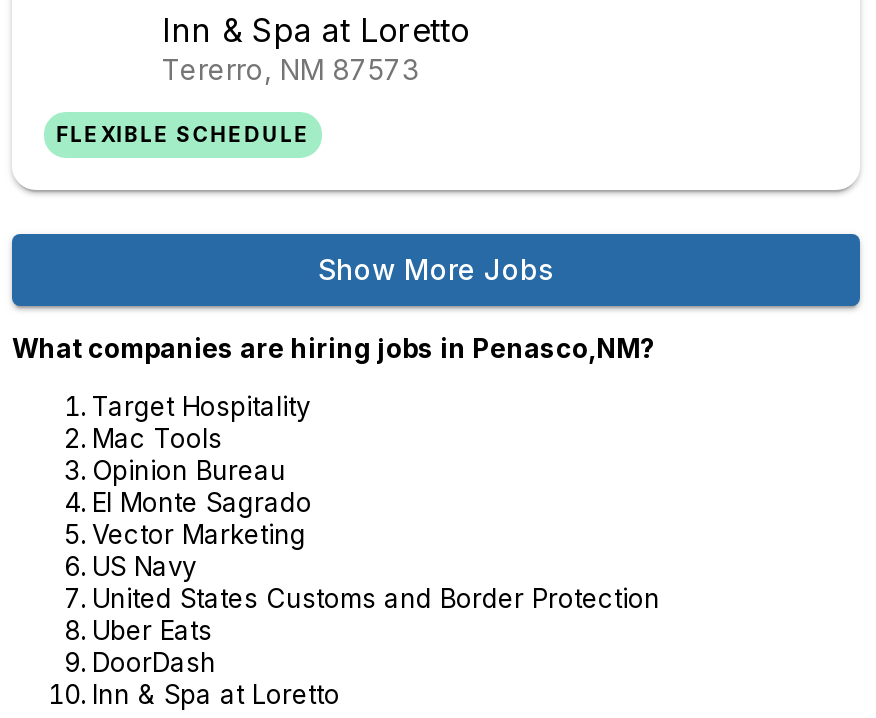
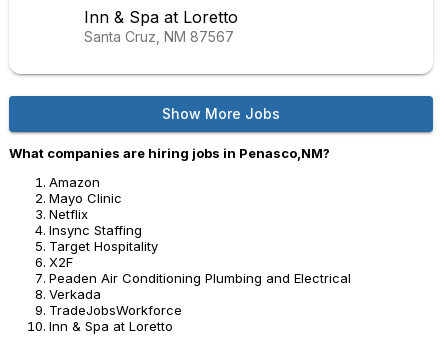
- Tererro, NM 87573
- FLEXIBLE SCHEDULE
+ Santa Cruz, NM 87567

+ Amazon
+ Mayo Clinic
+ Netflix
+ Insync Staffing

moved down: Target Hospitality

- Mac Tools
- Opinion Bureau
- El Monte Sagrado
- Vector Marketing
- US Navy
- United States Customs and Border Protection
- Uber Eats
- DoorDash
+ X2F
+ Peaden Air Conditioning Plumbing and Electrical
+ Verkada
+ TradeJobsWorkforce
